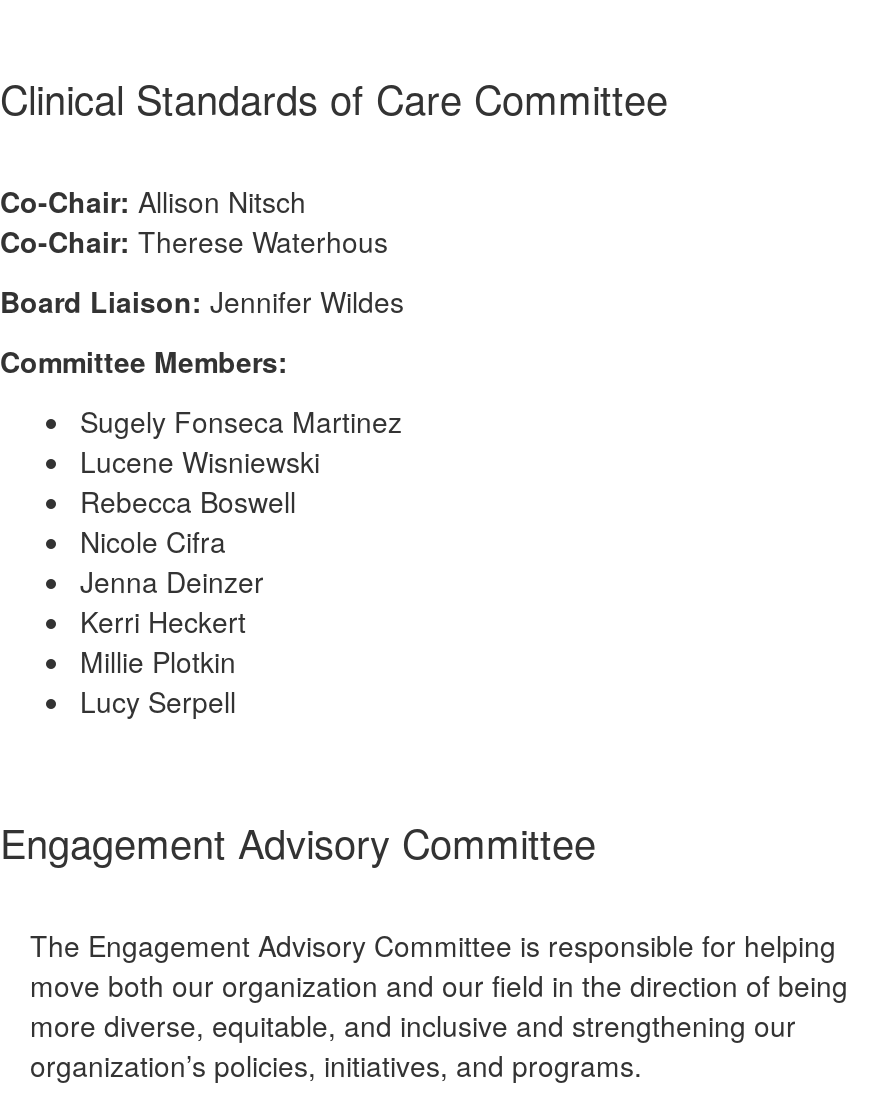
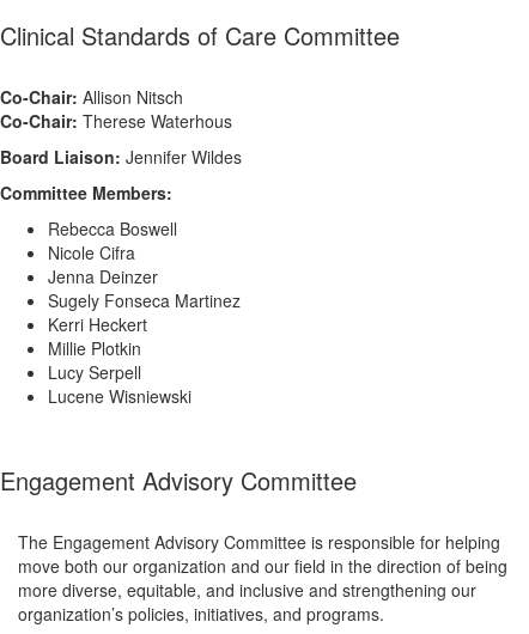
moved down: Sugely Fonseca Martinez

moved down: Lucene Wisniewski

moved up: Rebecca Boswell | Nicole Cifra | Jenna Deinzer

moved up: Kerri Heckert | Millie Plotkin | Lucy Serpell
